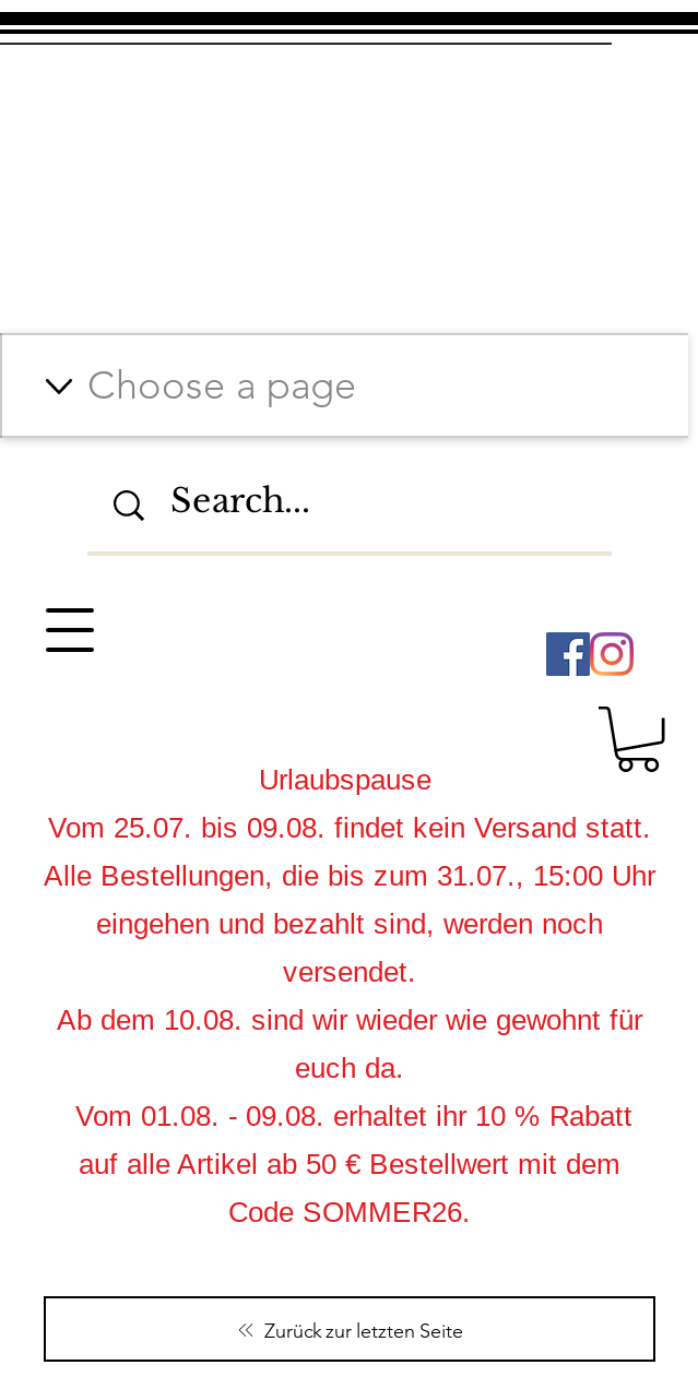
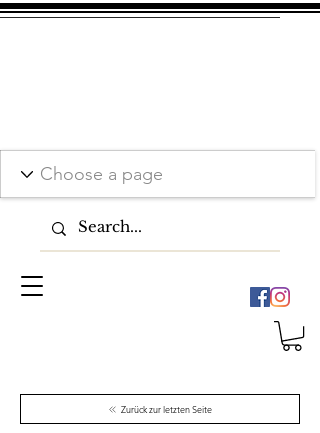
- Urlaubspause
- Vom 25.07. bis 09.08. findet kein Versand statt.
- Alle Bestellungen, die bis zum 31.07., 15:00 Uhr
- eingehen und bezahlt sind, werden noch
- versendet.
- Ab dem 10.08. sind wir wieder wie gewohnt für
- euch da.
- Vom 01.08. - 09.08. erhaltet ihr 10 % Rabatt
- auf alle Artikel ab 50 € Bestellwert mit dem
- Code SOMMER26.
